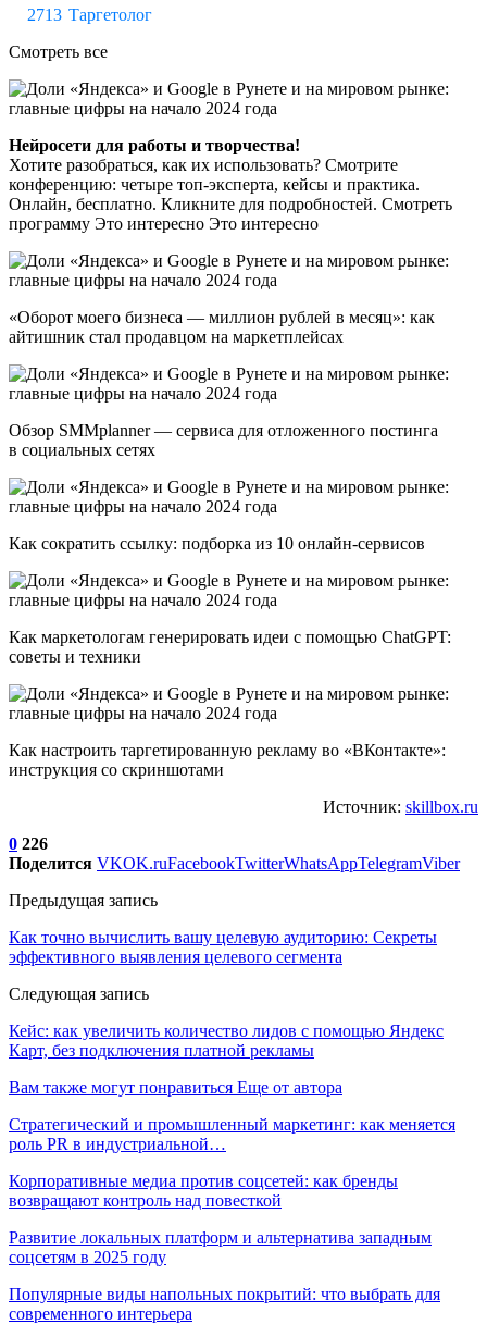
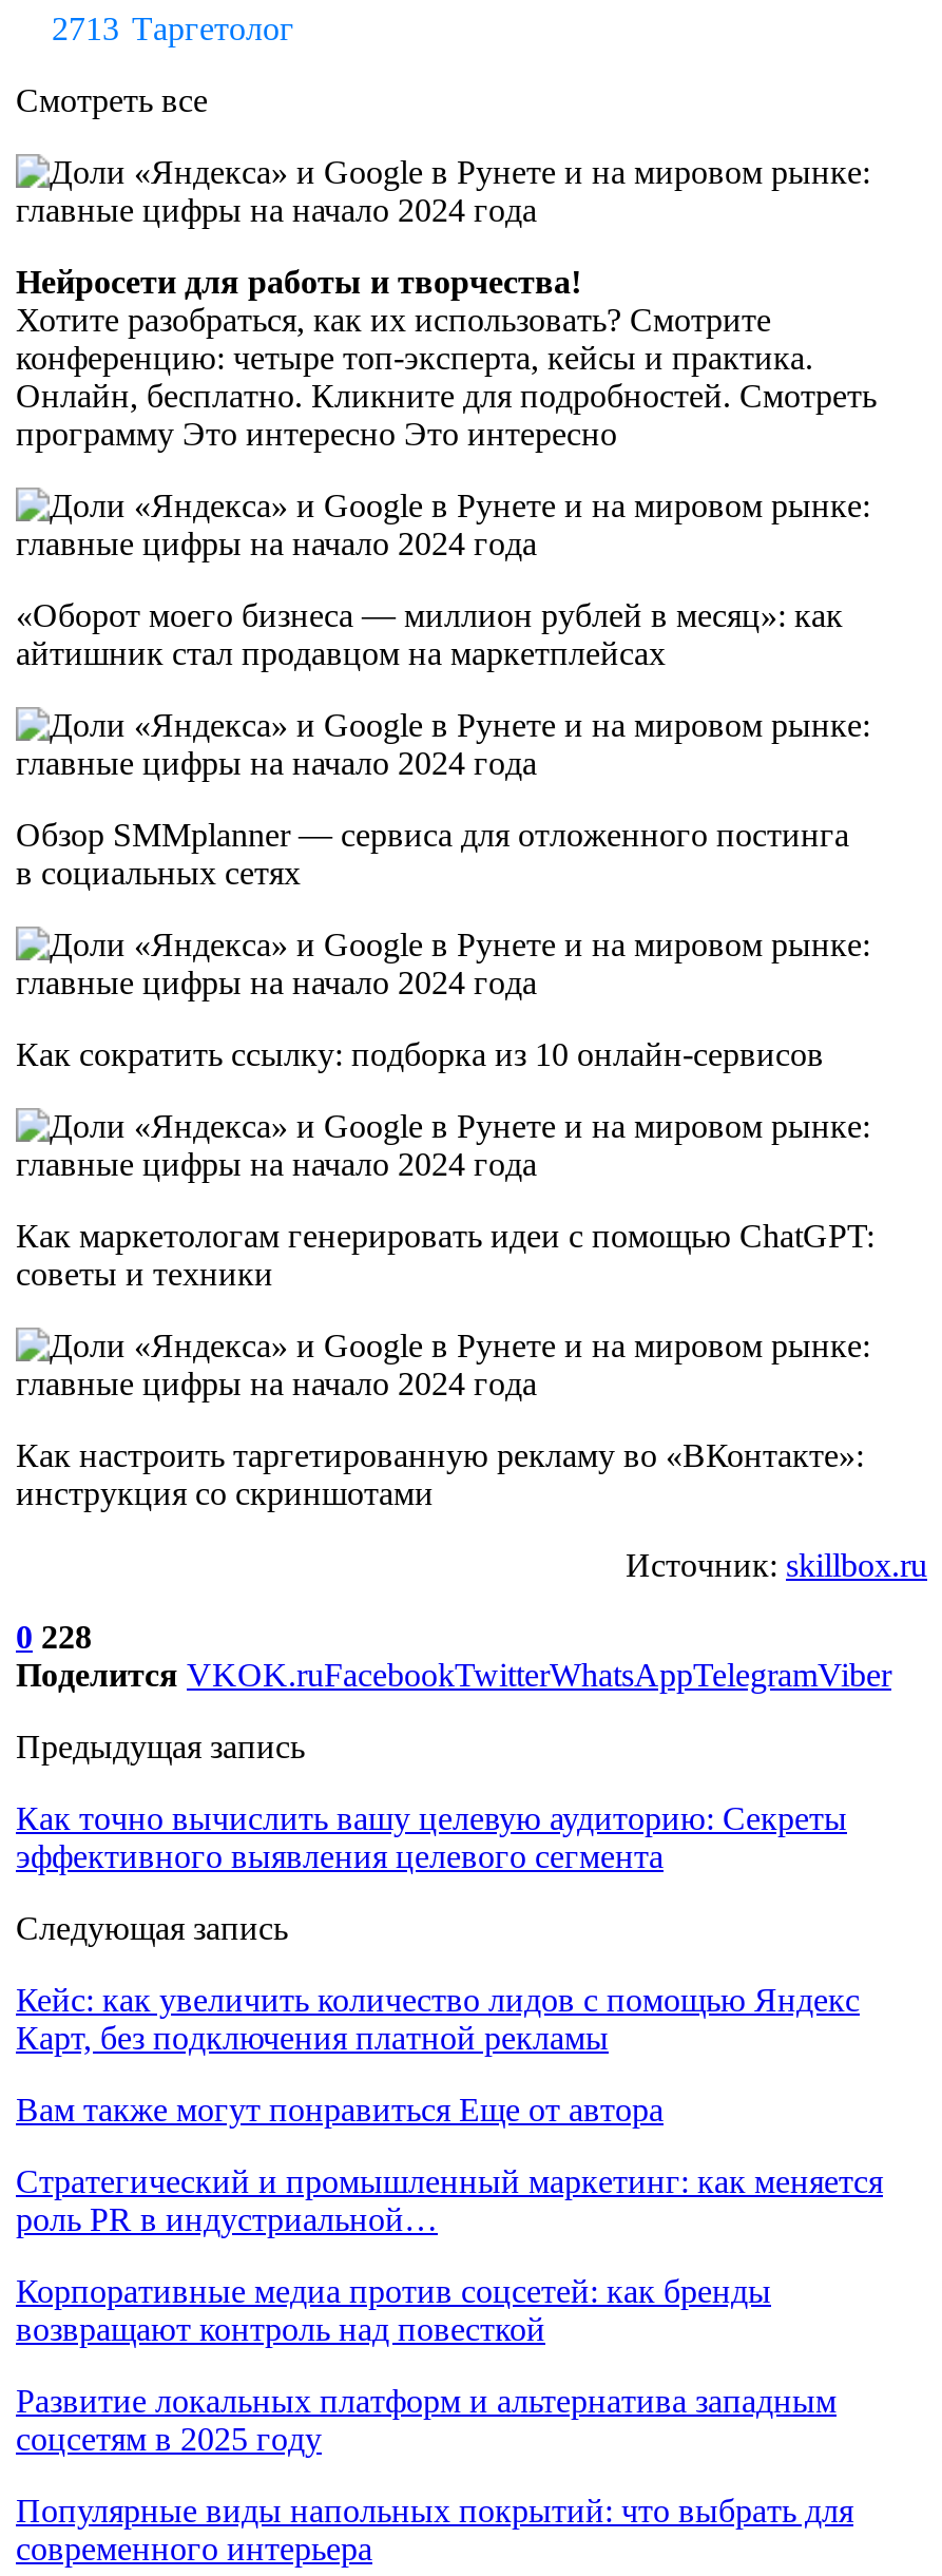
- 0 226
+ 0 228
